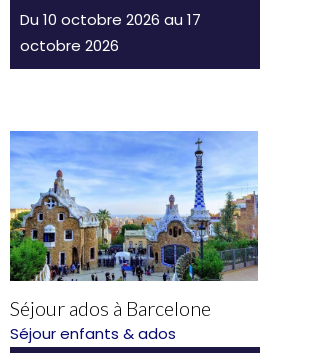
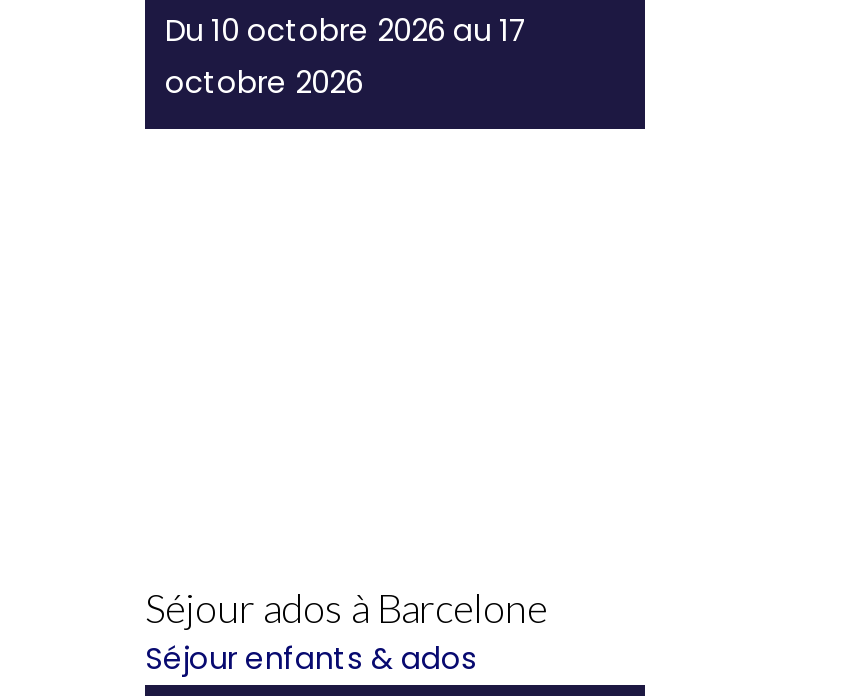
- [image]
